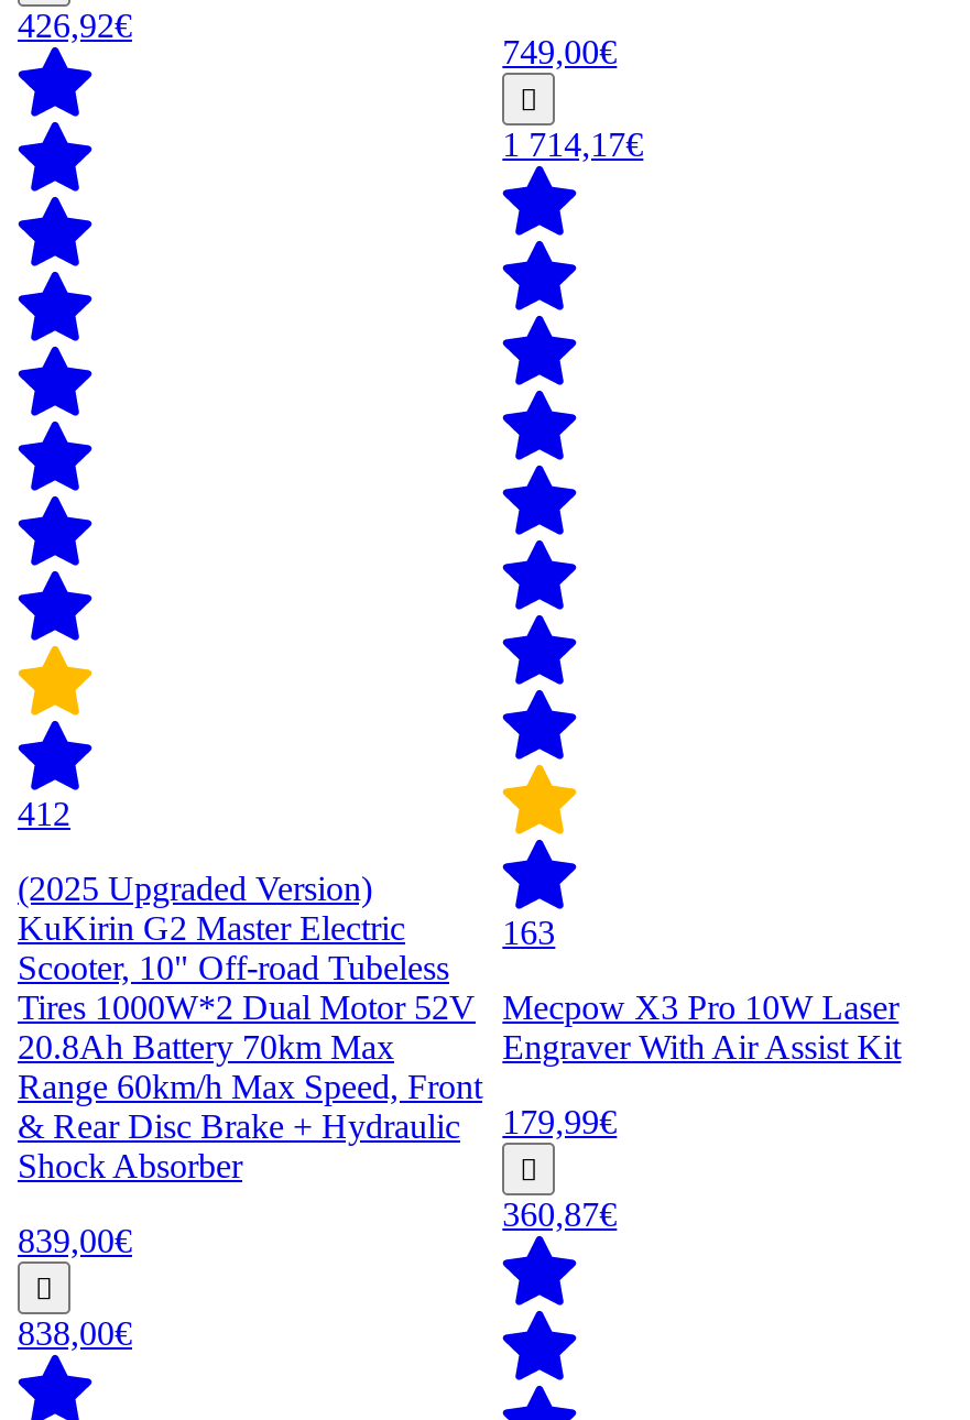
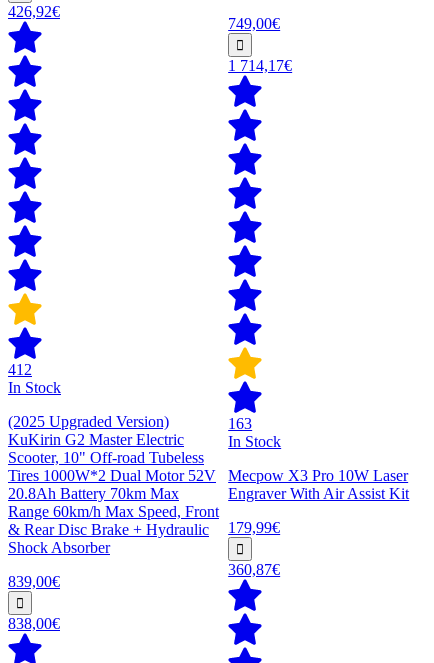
+ In Stock

+ In Stock
